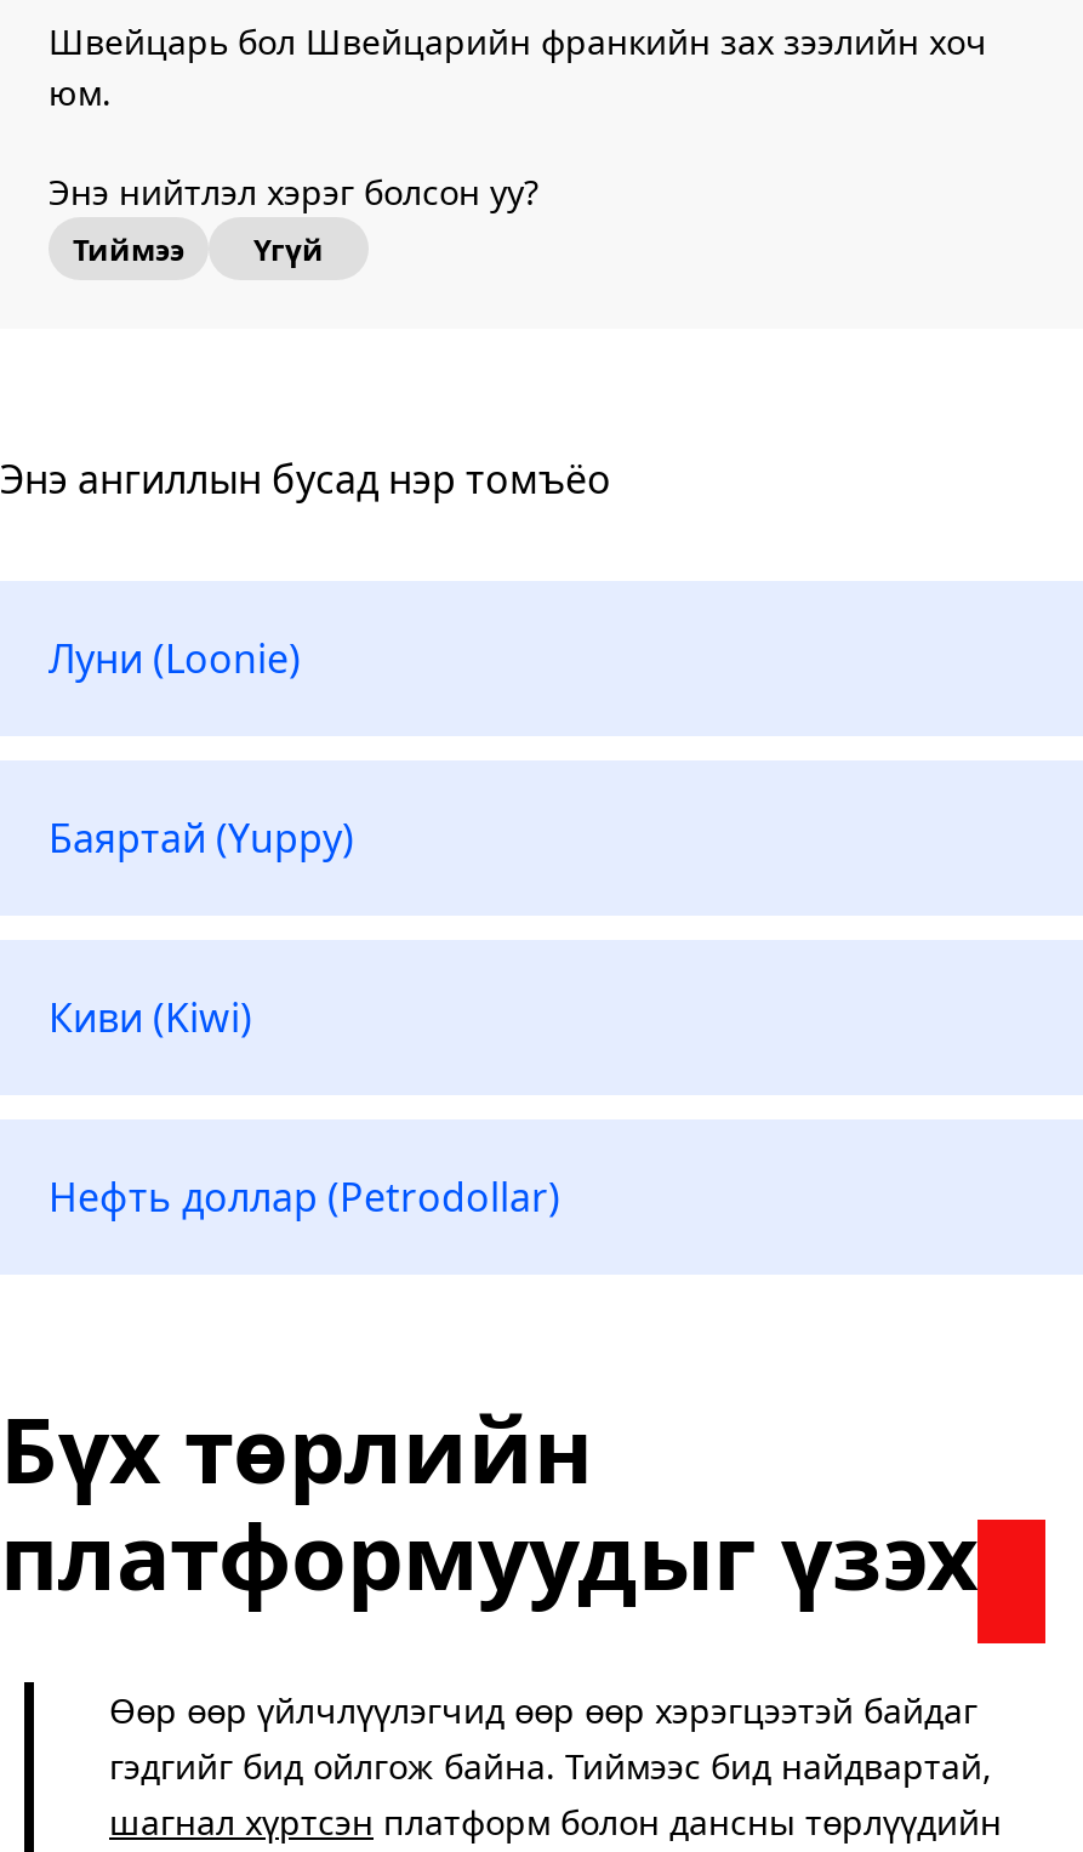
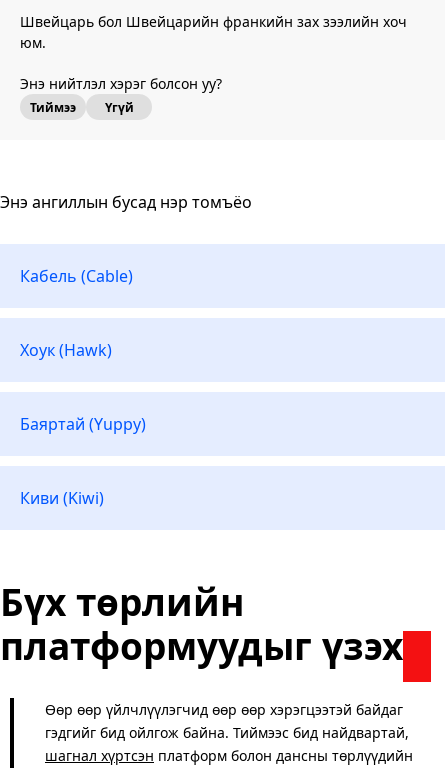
- Луни (Loonie)
+ Кабель (Cable)
+ Хоук (Hawk)

moved down: Баяртай (Yuppy) | Киви (Kiwi)

- Нефть доллар (Petrodollar)
